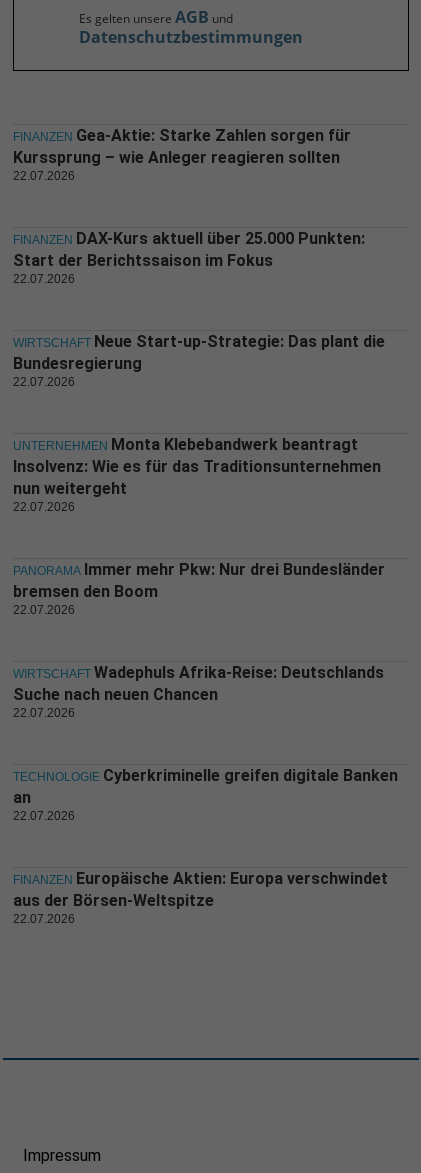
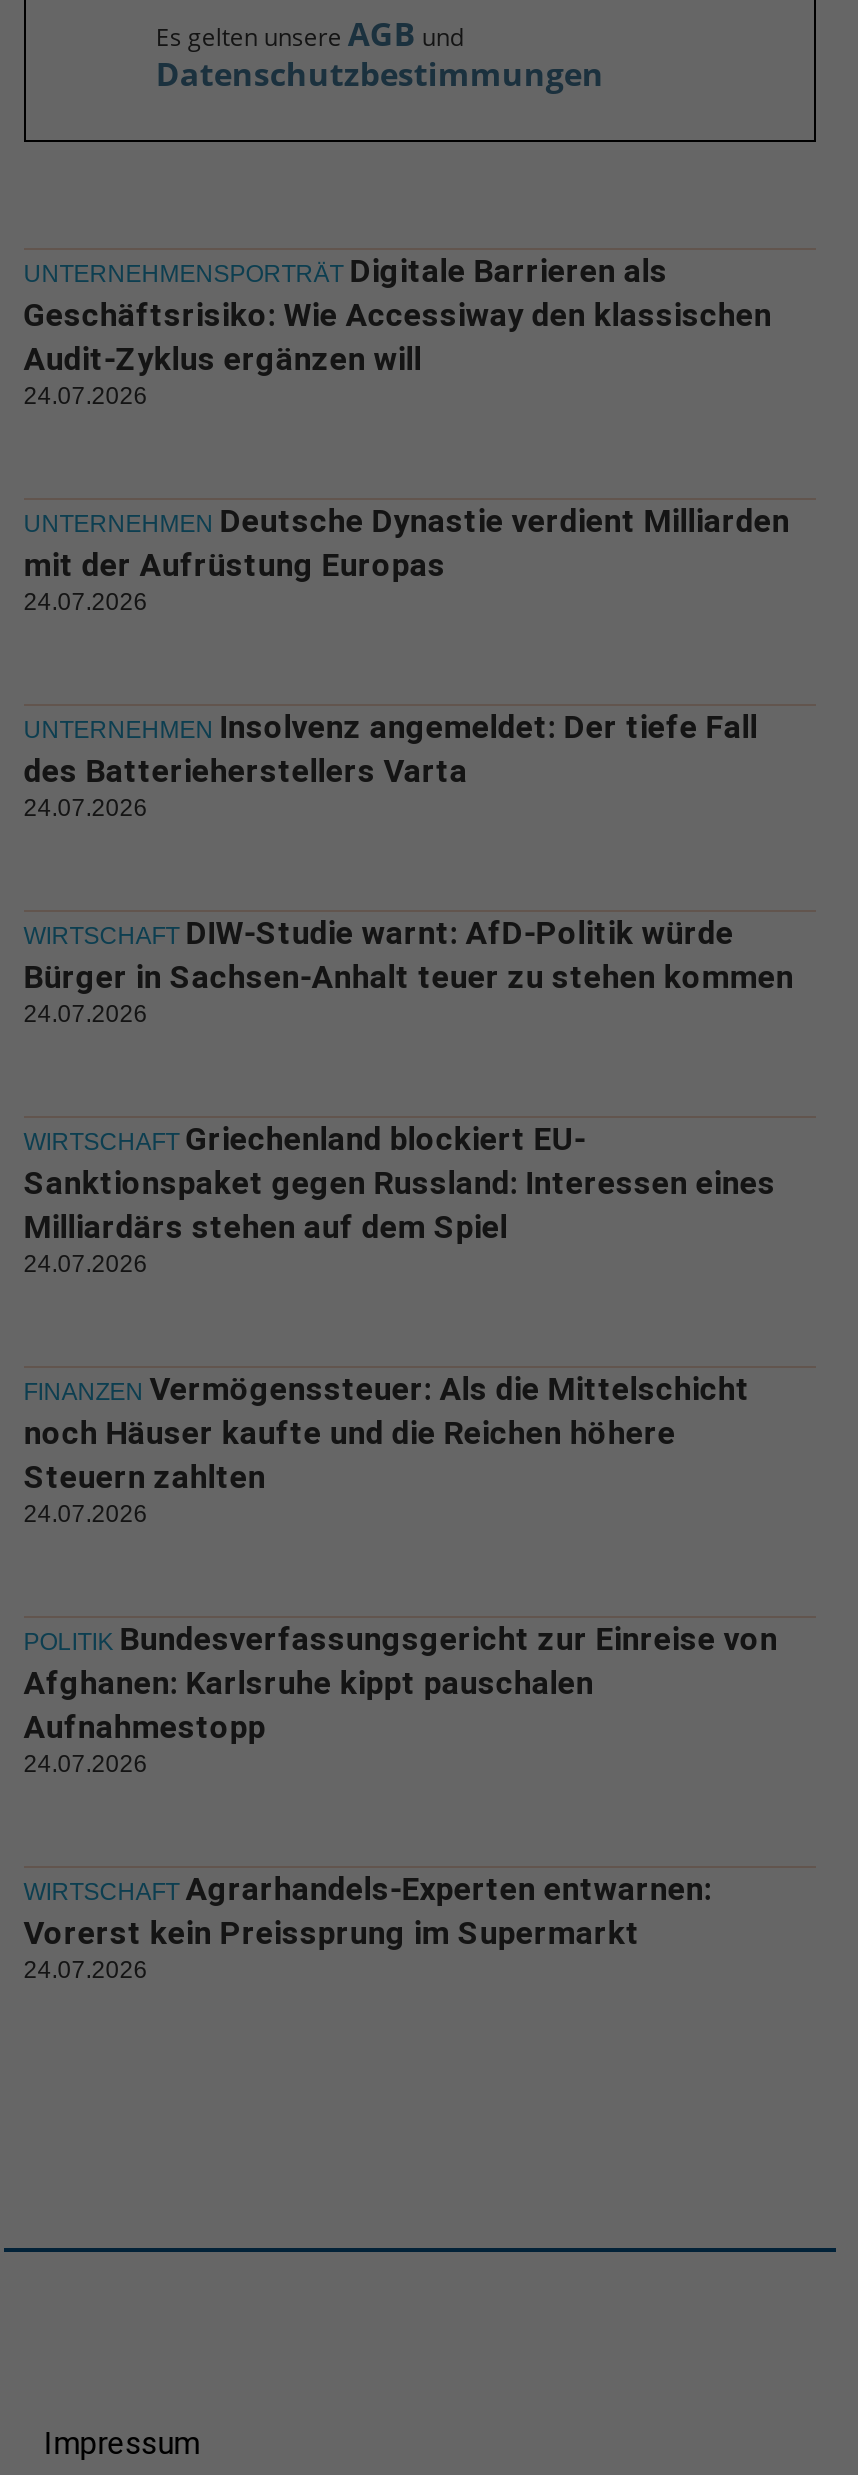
- FINANZEN Gea-Aktie: Starke Zahlen sorgen für
- Kurssprung – wie Anleger reagieren sollten
- 22.07.2026
+ UNTERNEHMENSPORTRÄT Digitale Barrieren als
+ Geschäftsrisiko: Wie Accessiway den klassischen
+ Audit-Zyklus ergänzen will
+ 24.07.2026

- FINANZEN DAX-Kurs aktuell über 25.000 Punkten:
- Start der Berichtssaison im Fokus
- 22.07.2026
+ UNTERNEHMEN Deutsche Dynastie verdient Milliarden
+ mit der Aufrüstung Europas
+ 24.07.2026

- WIRTSCHAFT Neue Start-up-Strategie: Das plant die
- Bundesregierung
- 22.07.2026
+ UNTERNEHMEN Insolvenz angemeldet: Der tiefe Fall
+ des Batterieherstellers Varta
+ 24.07.2026

- UNTERNEHMEN Monta Klebebandwerk beantragt
- Insolvenz: Wie es für das Traditionsunternehmen
- nun weitergeht
- 22.07.2026
+ WIRTSCHAFT DIW-Studie warnt: AfD-Politik würde
+ Bürger in Sachsen-Anhalt teuer zu stehen kommen
+ 24.07.2026

- PANORAMA Immer mehr Pkw: Nur drei Bundesländer
- bremsen den Boom
- 22.07.2026
+ WIRTSCHAFT Griechenland blockiert EU-
+ Sanktionspaket gegen Russland: Interessen eines
+ Milliardärs stehen auf dem Spiel
+ 24.07.2026

- WIRTSCHAFT Wadephuls Afrika-Reise: Deutschlands
- Suche nach neuen Chancen
- 22.07.2026
+ FINANZEN Vermögenssteuer: Als die Mittelschicht
+ noch Häuser kaufte und die Reichen höhere
+ Steuern zahlten
+ 24.07.2026

- TECHNOLOGIE Cyberkriminelle greifen digitale Banken
- an
- 22.07.2026
+ POLITIK Bundesverfassungsgericht zur Einreise von
+ Afghanen: Karlsruhe kippt pauschalen
+ Aufnahmestopp
+ 24.07.2026

- FINANZEN Europäische Aktien: Europa verschwindet
- aus der Börsen-Weltspitze
- 22.07.2026
+ WIRTSCHAFT Agrarhandels-Experten entwarnen:
+ Vorerst kein Preissprung im Supermarkt
+ 24.07.2026
